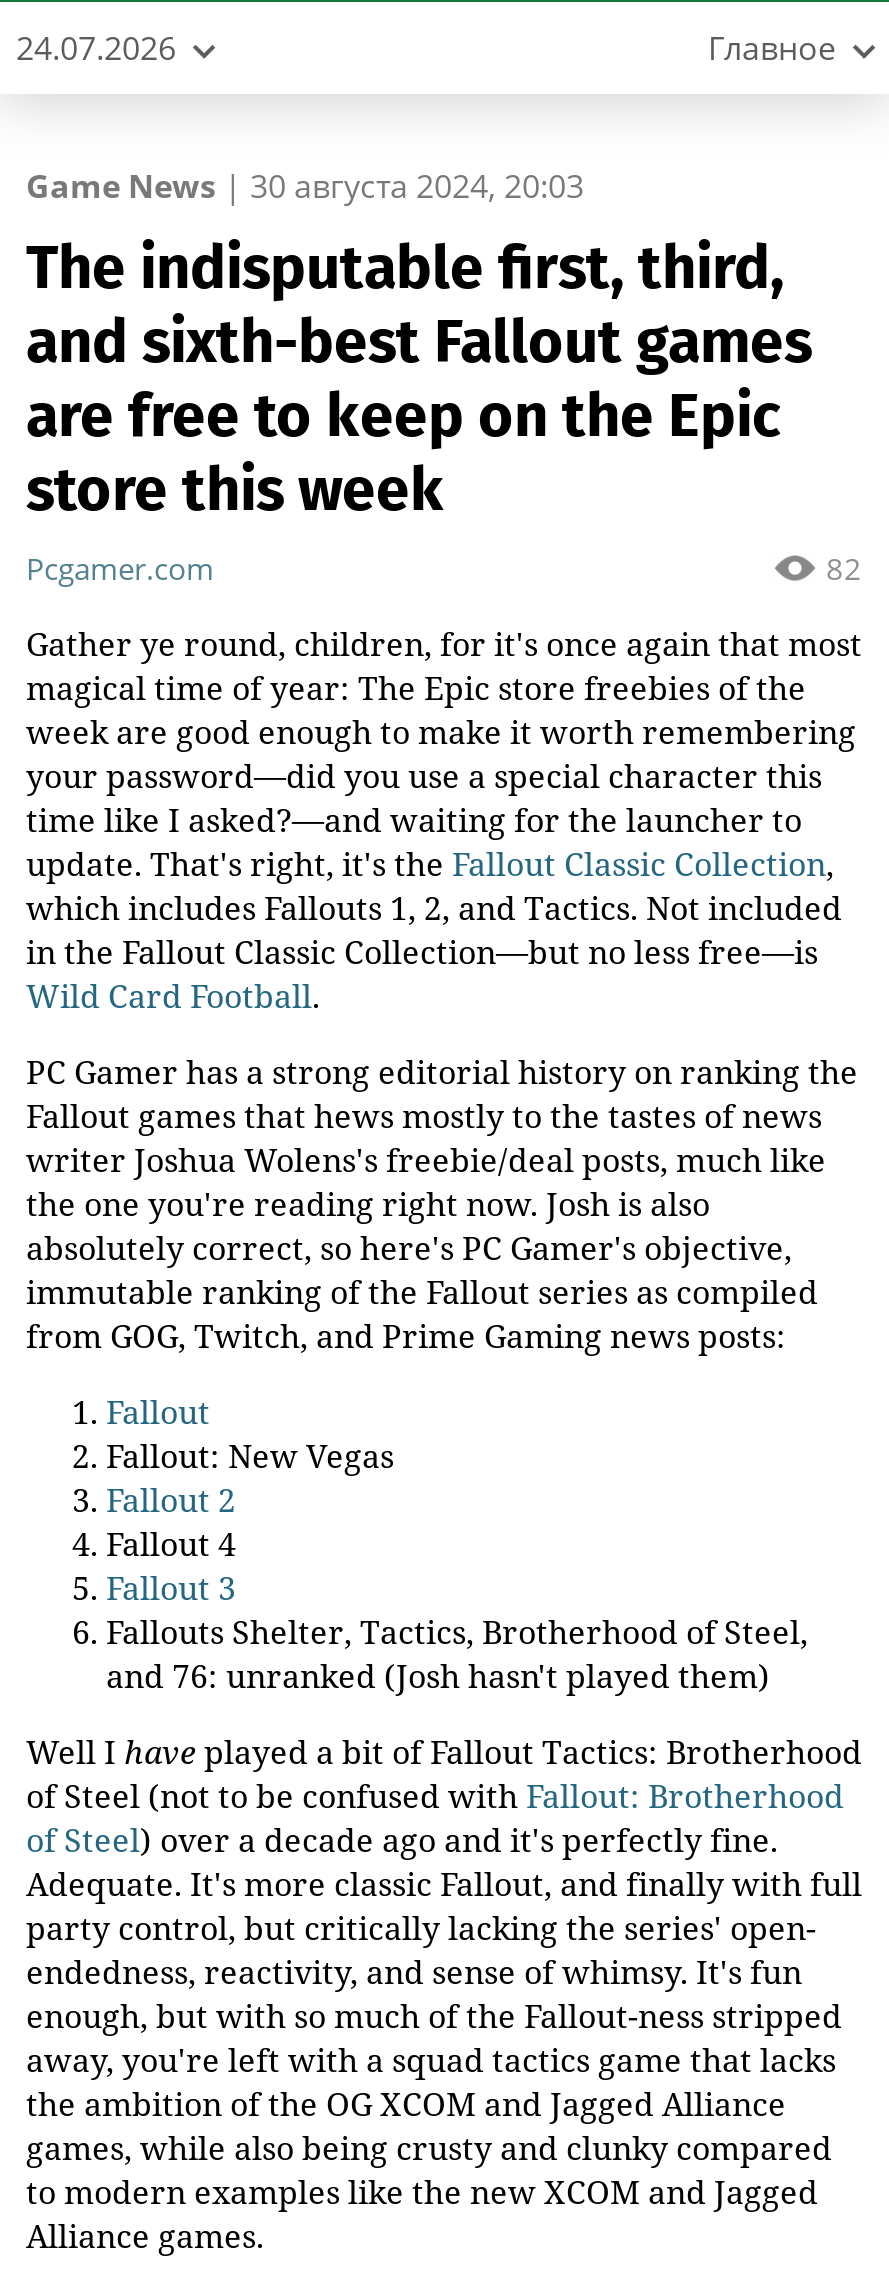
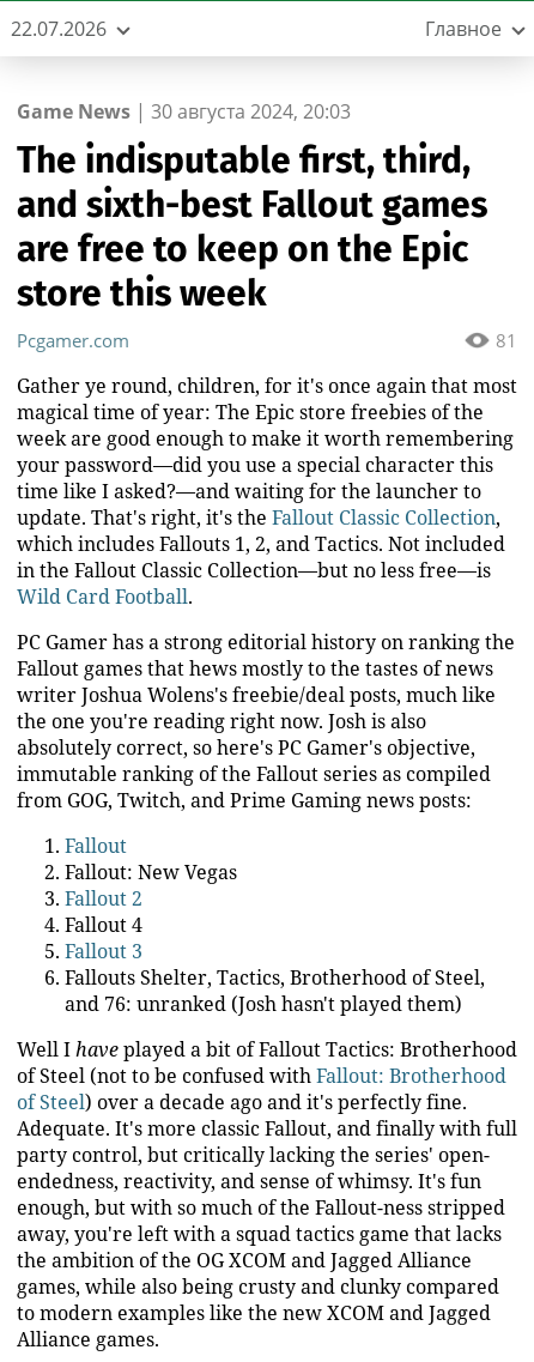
- 24.07.2026
+ 22.07.2026

- 82
+ 81
